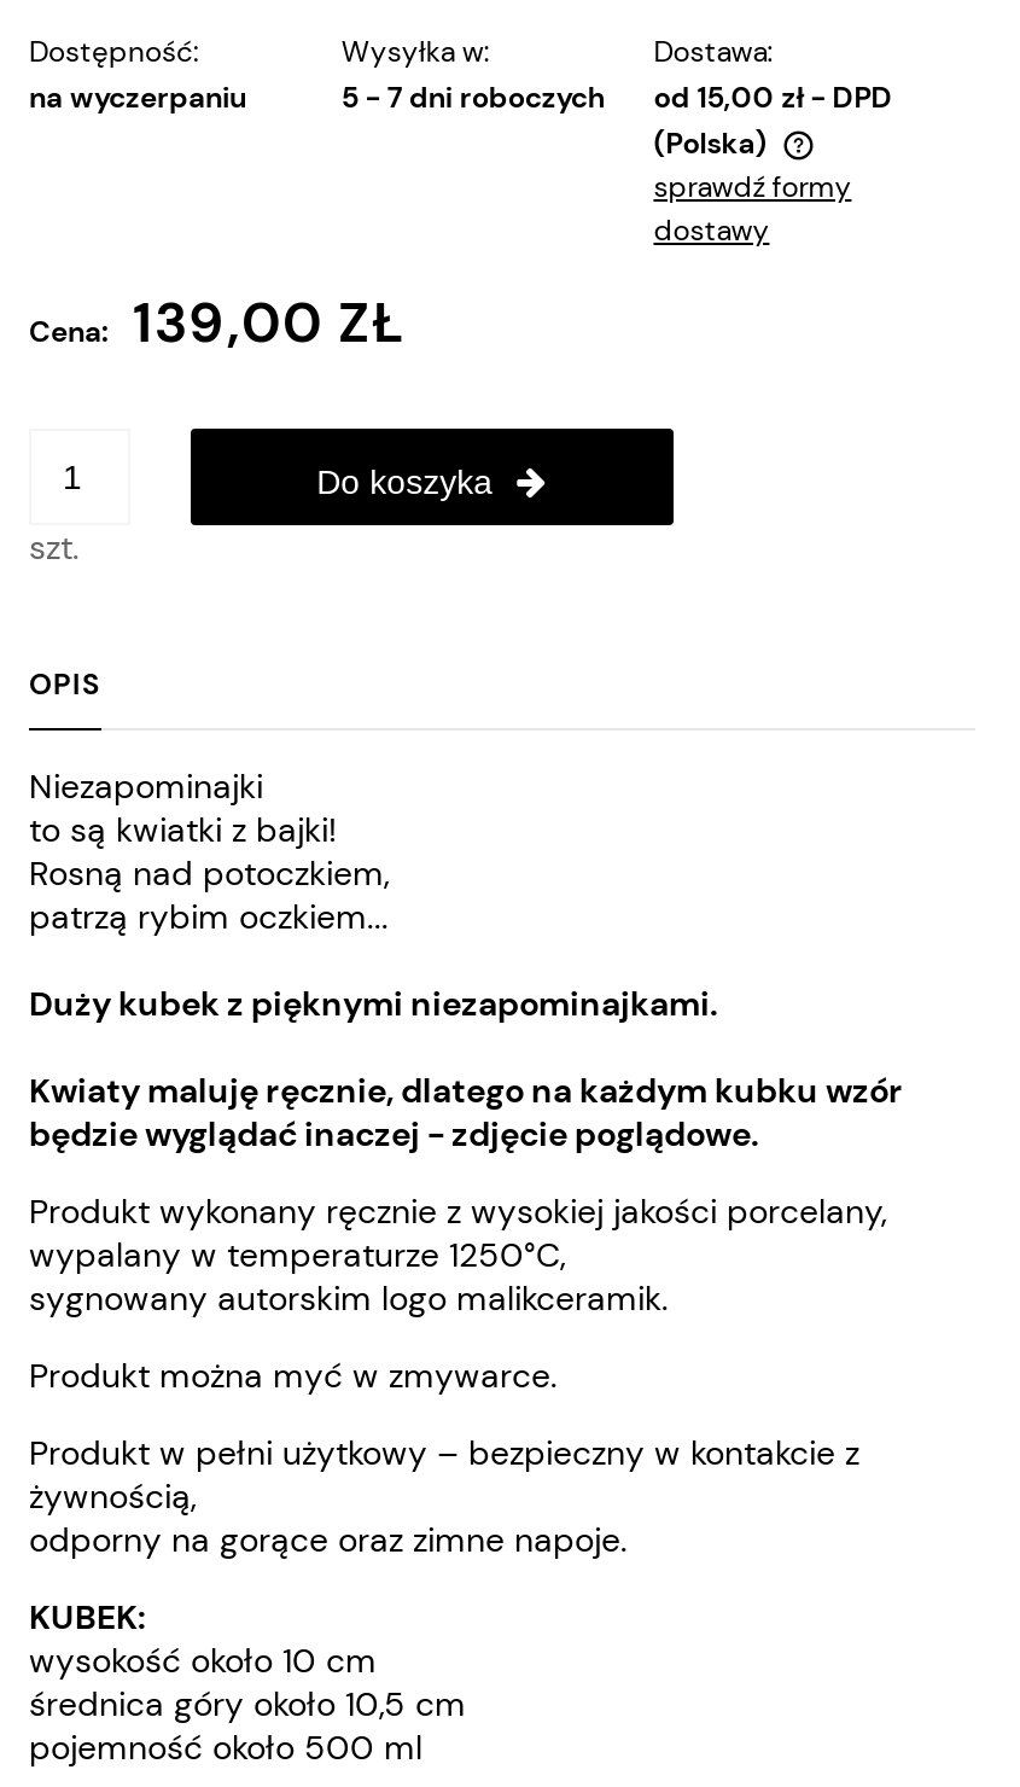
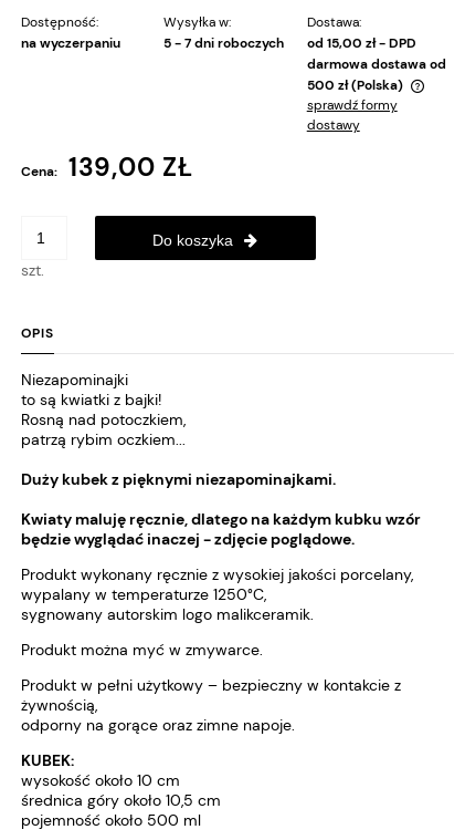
- (Polska)
+ darmowa dostawa od
+ 500 zł (Polska)
